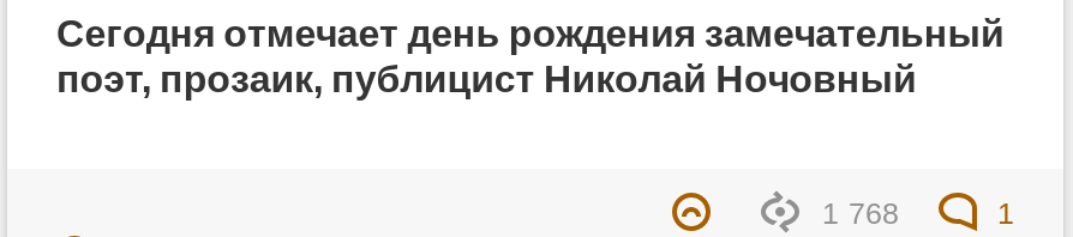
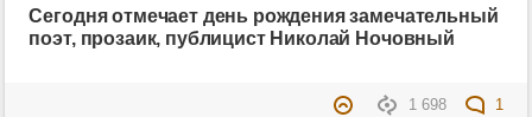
- 1 768
+ 1 698
